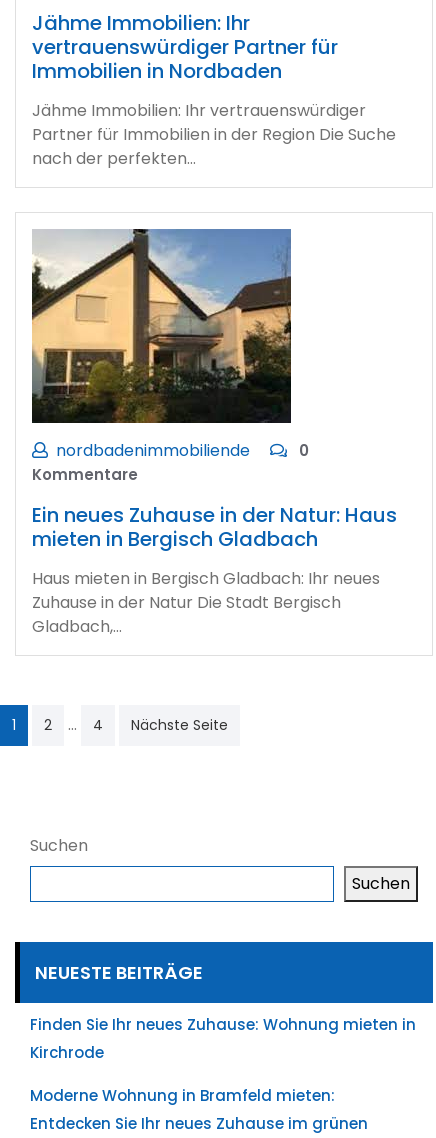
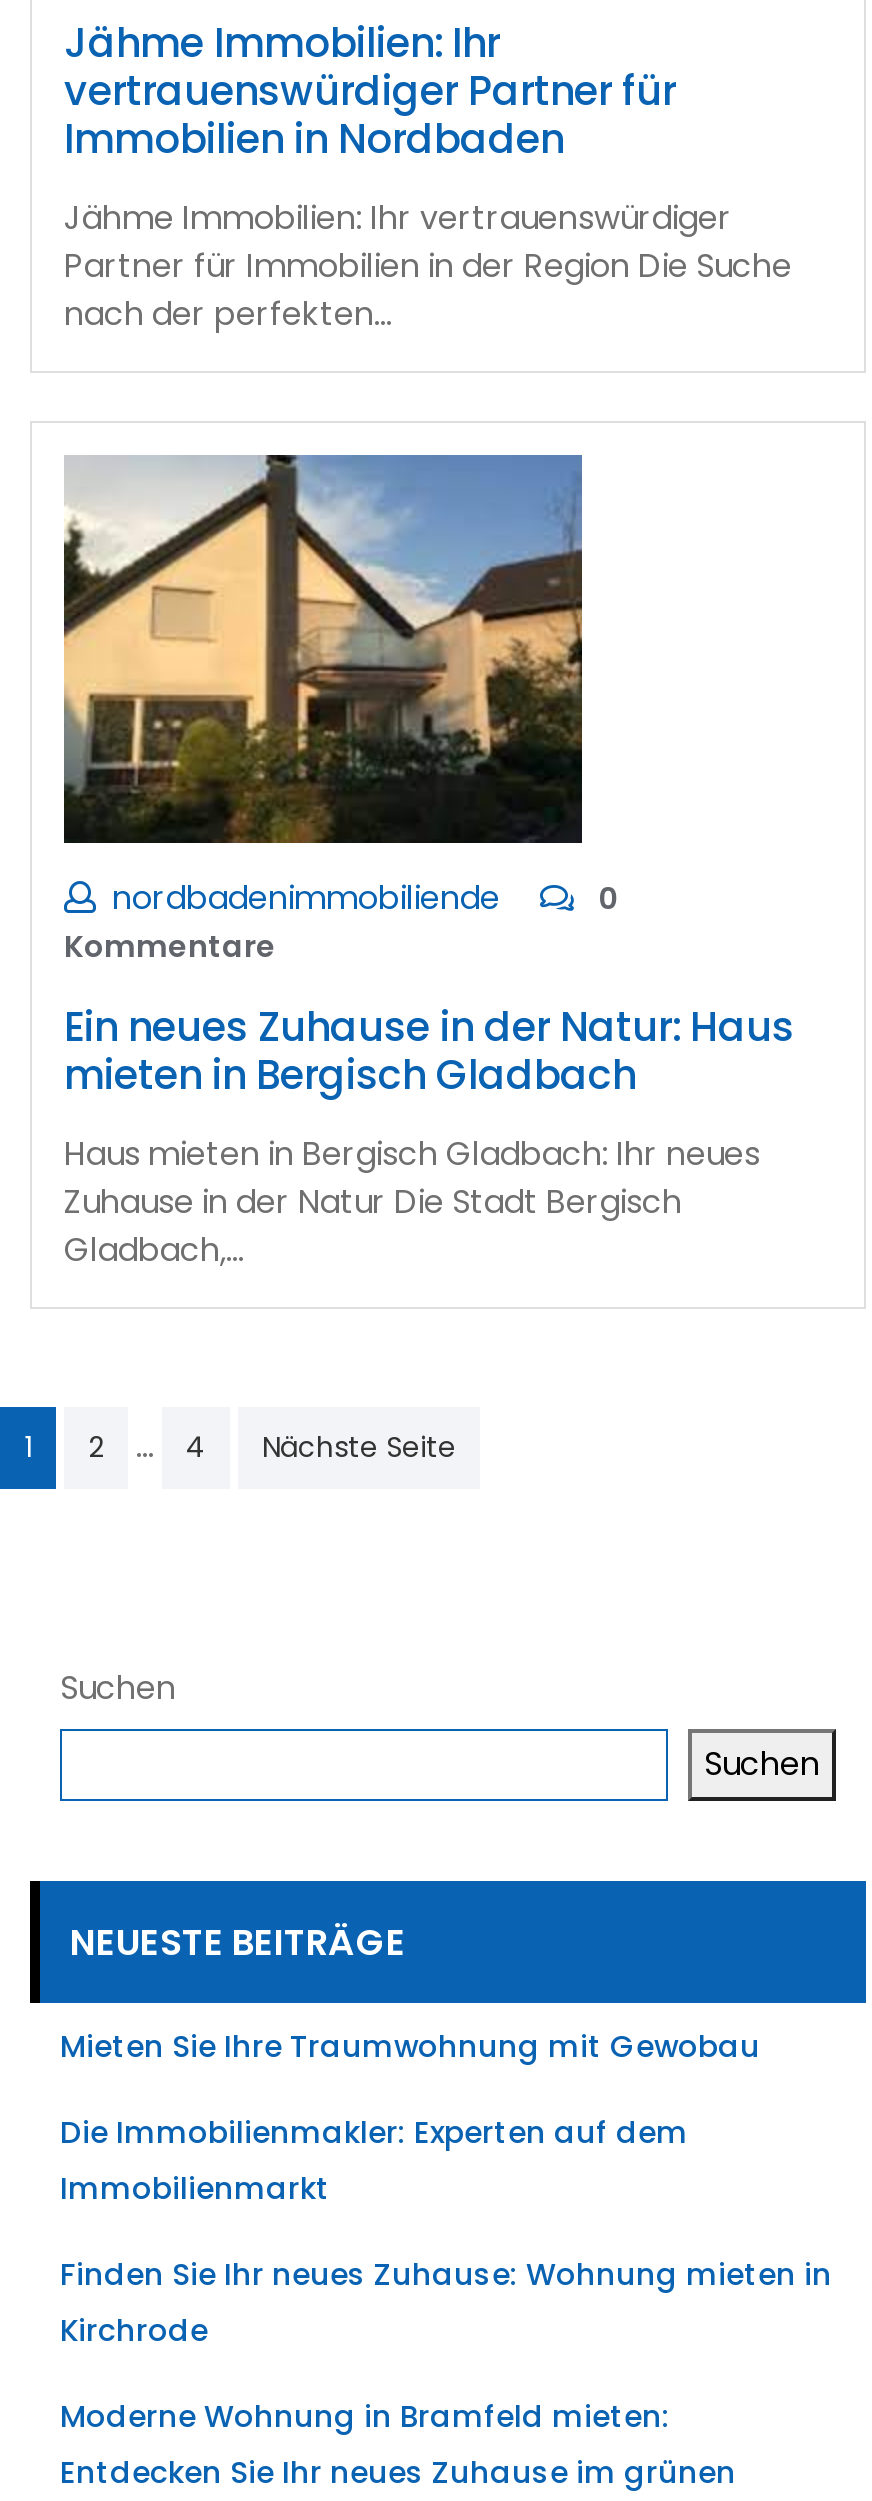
+ Mieten Sie Ihre Traumwohnung mit Gewobau
+ Die Immobilienmakler: Experten auf dem
+ Immobilienmarkt
